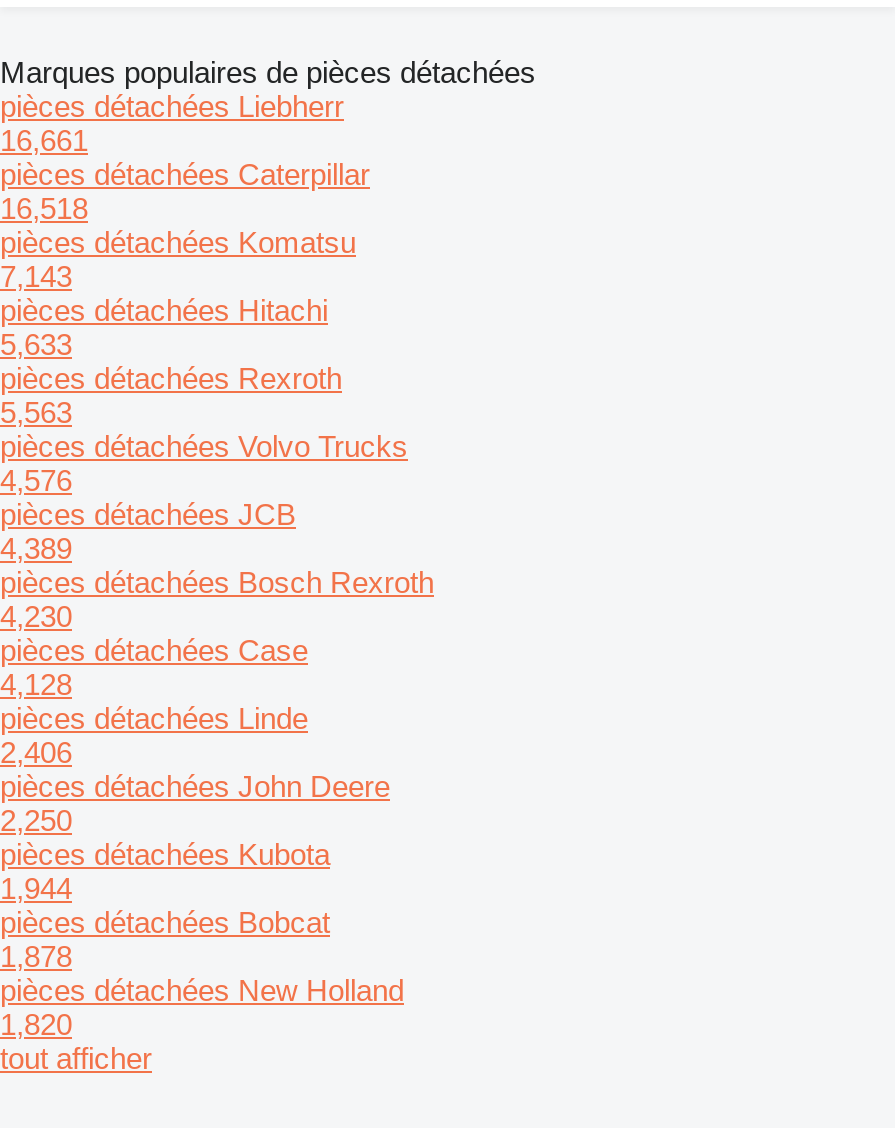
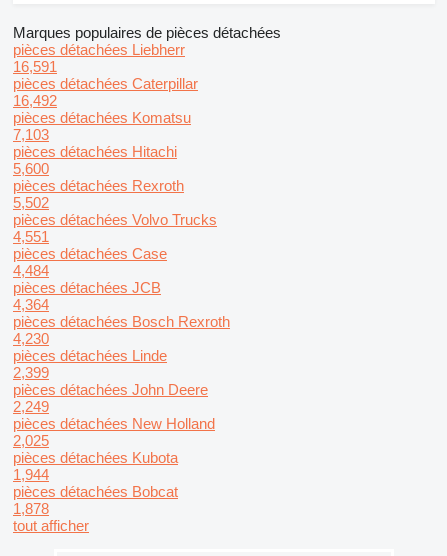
- 16,661
+ 16,591

- 16,518
+ 16,492

- 7,143
+ 7,103

- 5,633
+ 5,600

- 5,563
+ 5,502

- 4,576
+ 4,551
+ 4,484

moved down: pièces détachées JCB

- 4,389
+ 4,364

moved down: pièces détachées Bosch Rexroth | 4,230

moved up: pièces détachées Case

- 4,128

- 2,406
+ 2,399

- 2,250
+ 2,249
+ 2,025

moved down: pièces détachées Kubota | 1,944 | pièces détachées Bobcat | 1,878

moved up: pièces détachées New Holland

- 1,820
